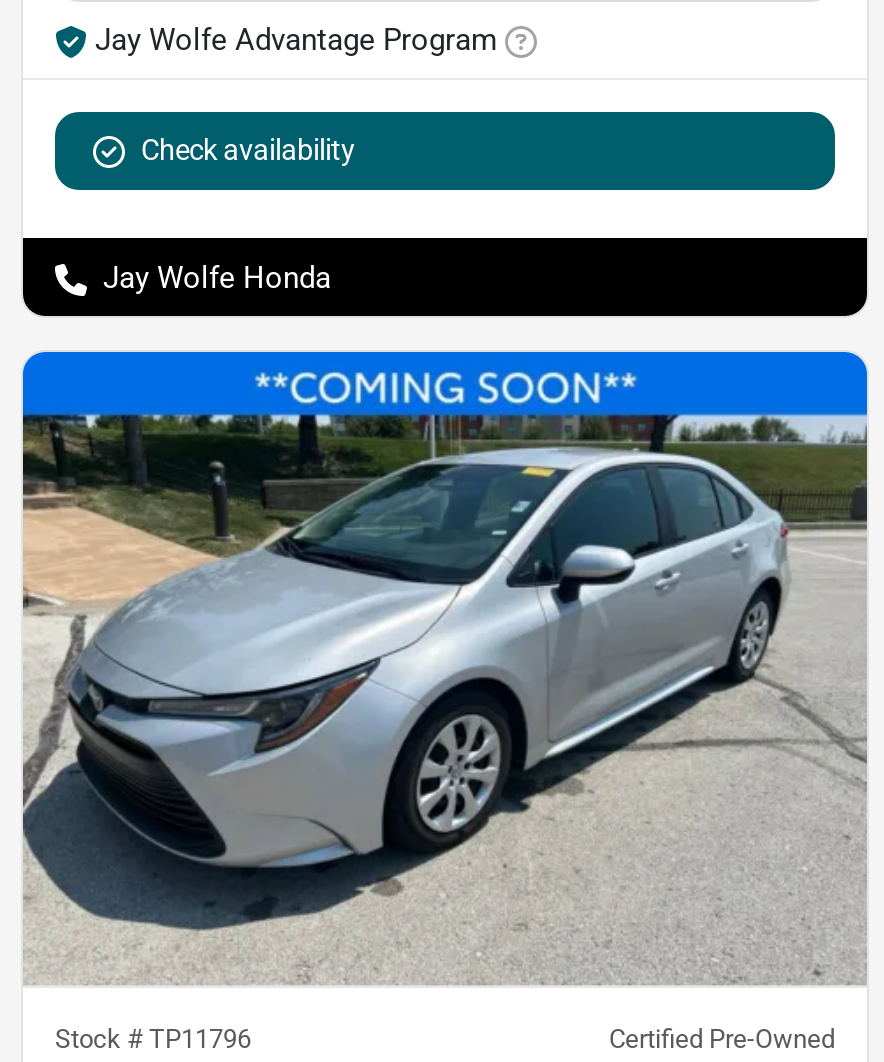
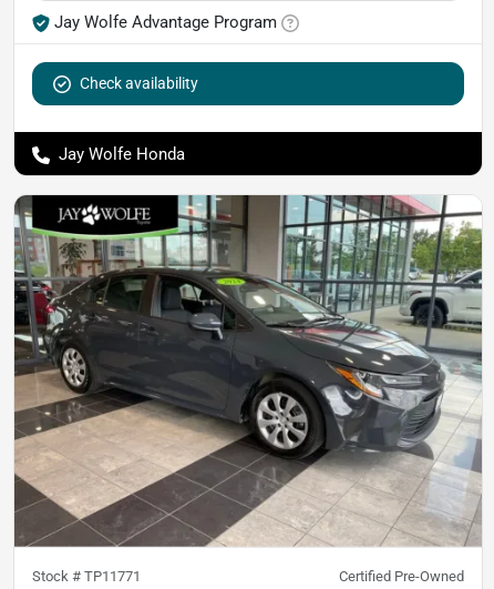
- [image]
- Stock #TP11796
+ [image]
+ Stock #TP11771
